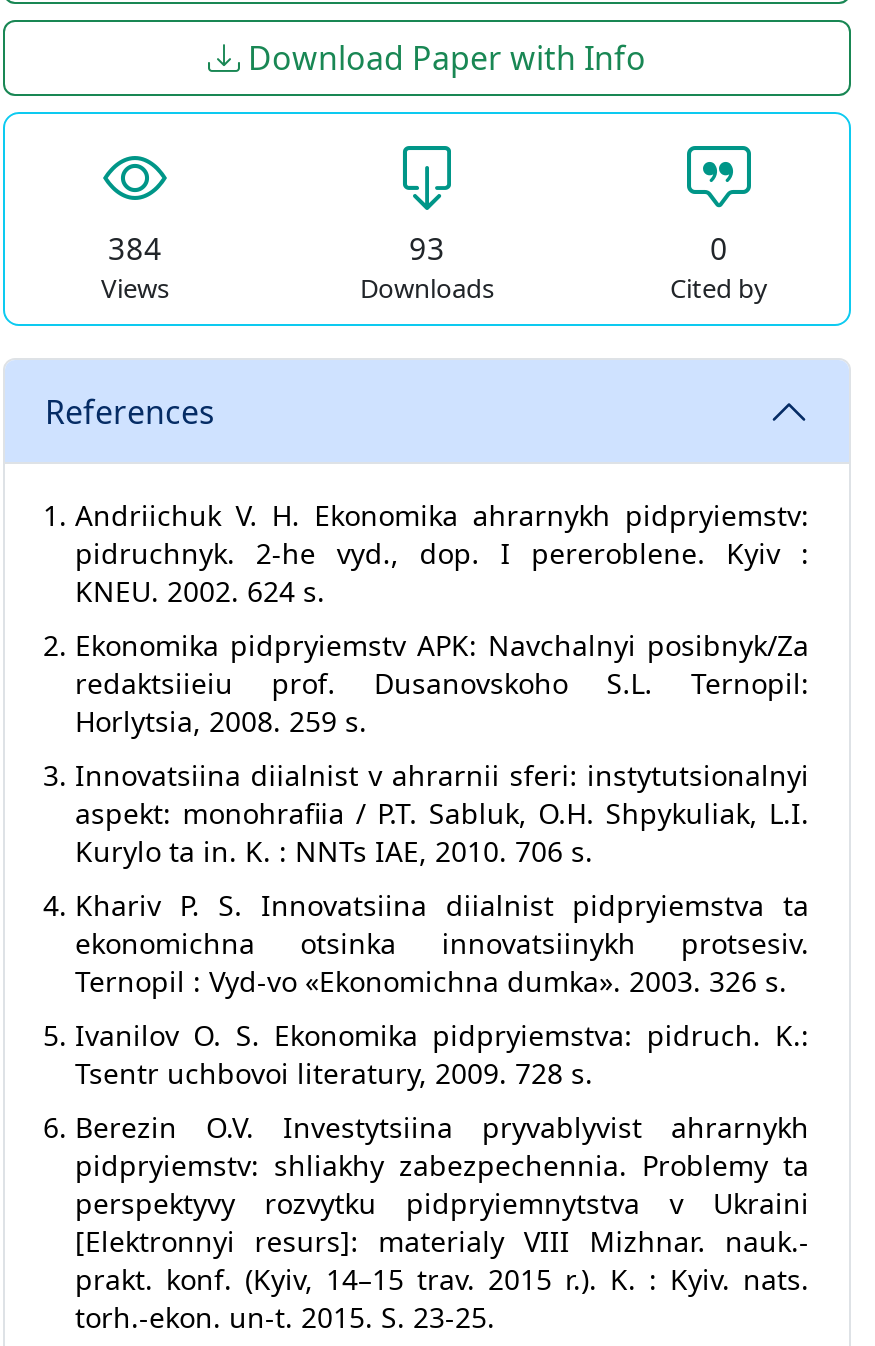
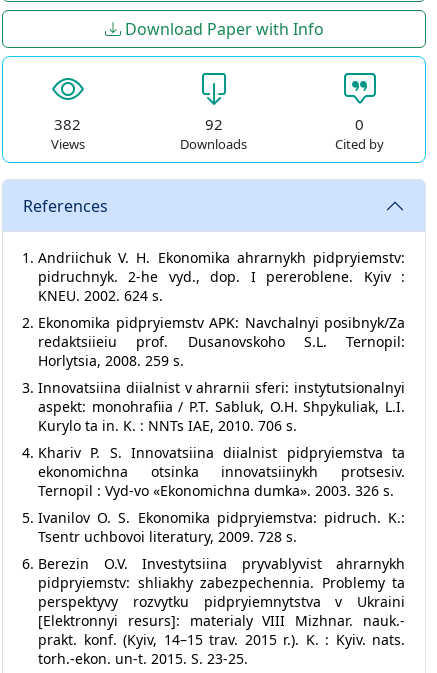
- 384
+ 382

- 93
+ 92
